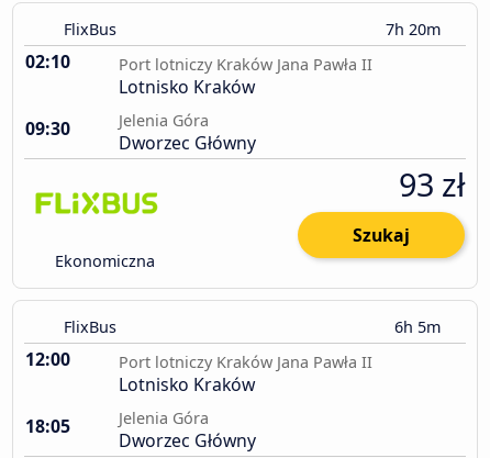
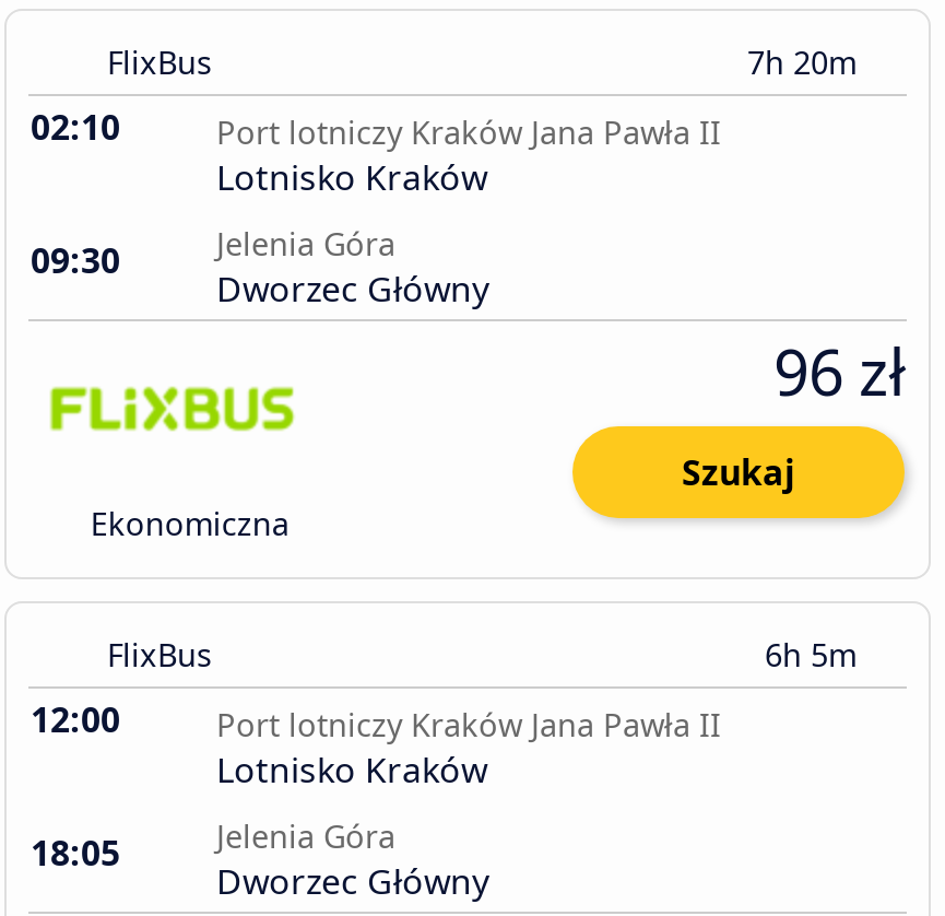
- 93 zł
+ 96 zł
